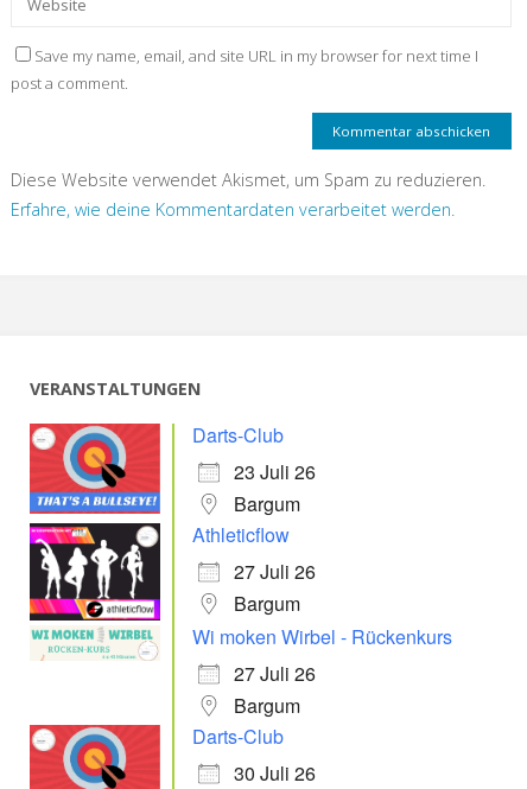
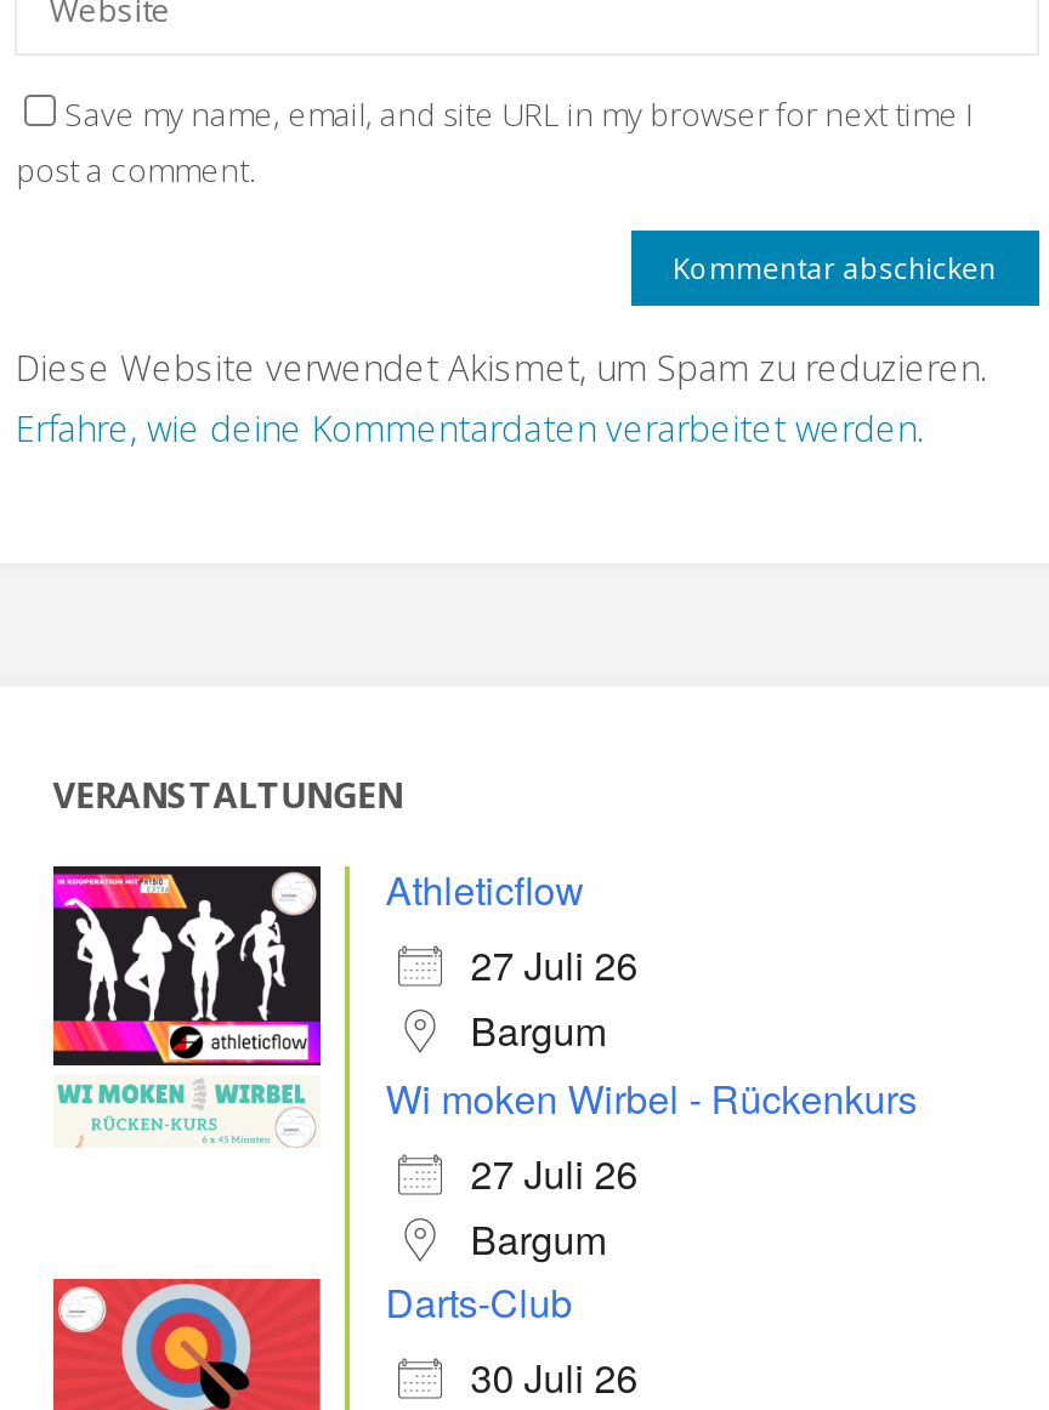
- [image]
- Darts-Club
- 23 Juli 26
- Bargum
